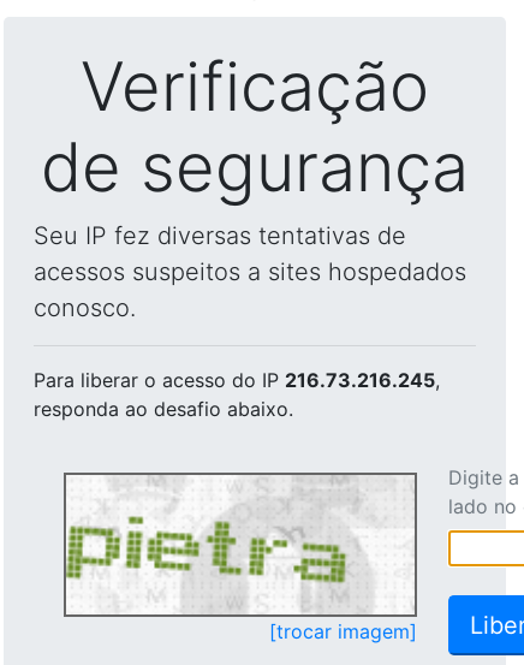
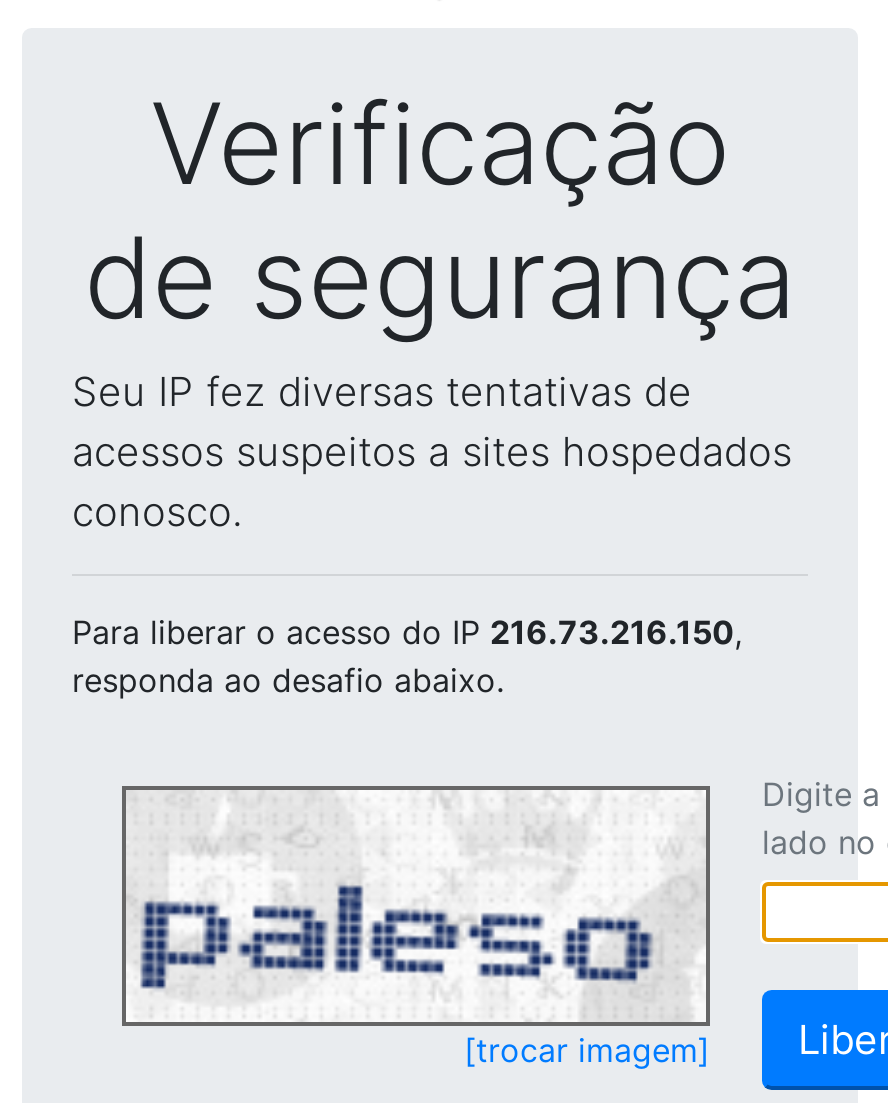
- Para liberar o acesso do IP 216.73.216.245,
+ Para liberar o acesso do IP 216.73.216.150,

- [image]
+ [image]
